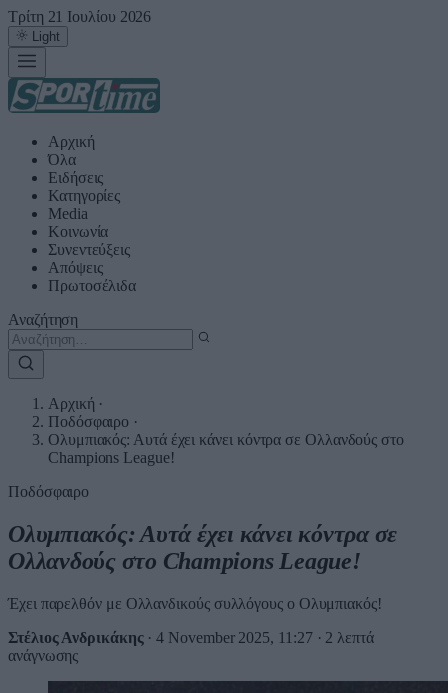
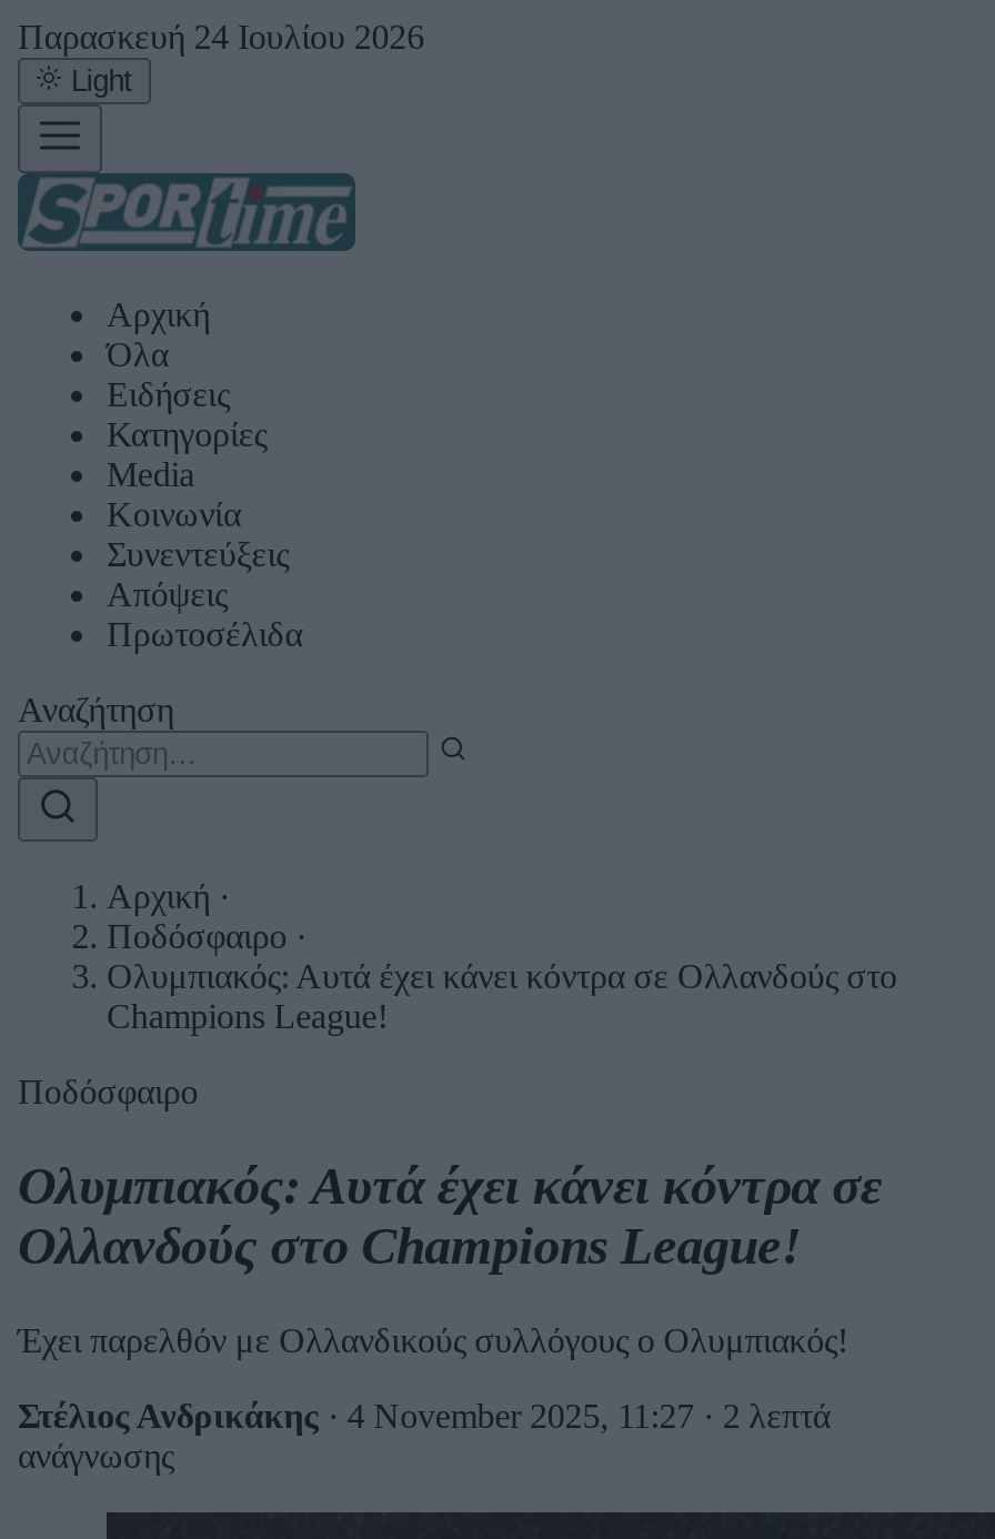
- Τρίτη 21 Ιουλίου 2026
+ Παρασκευή 24 Ιουλίου 2026
